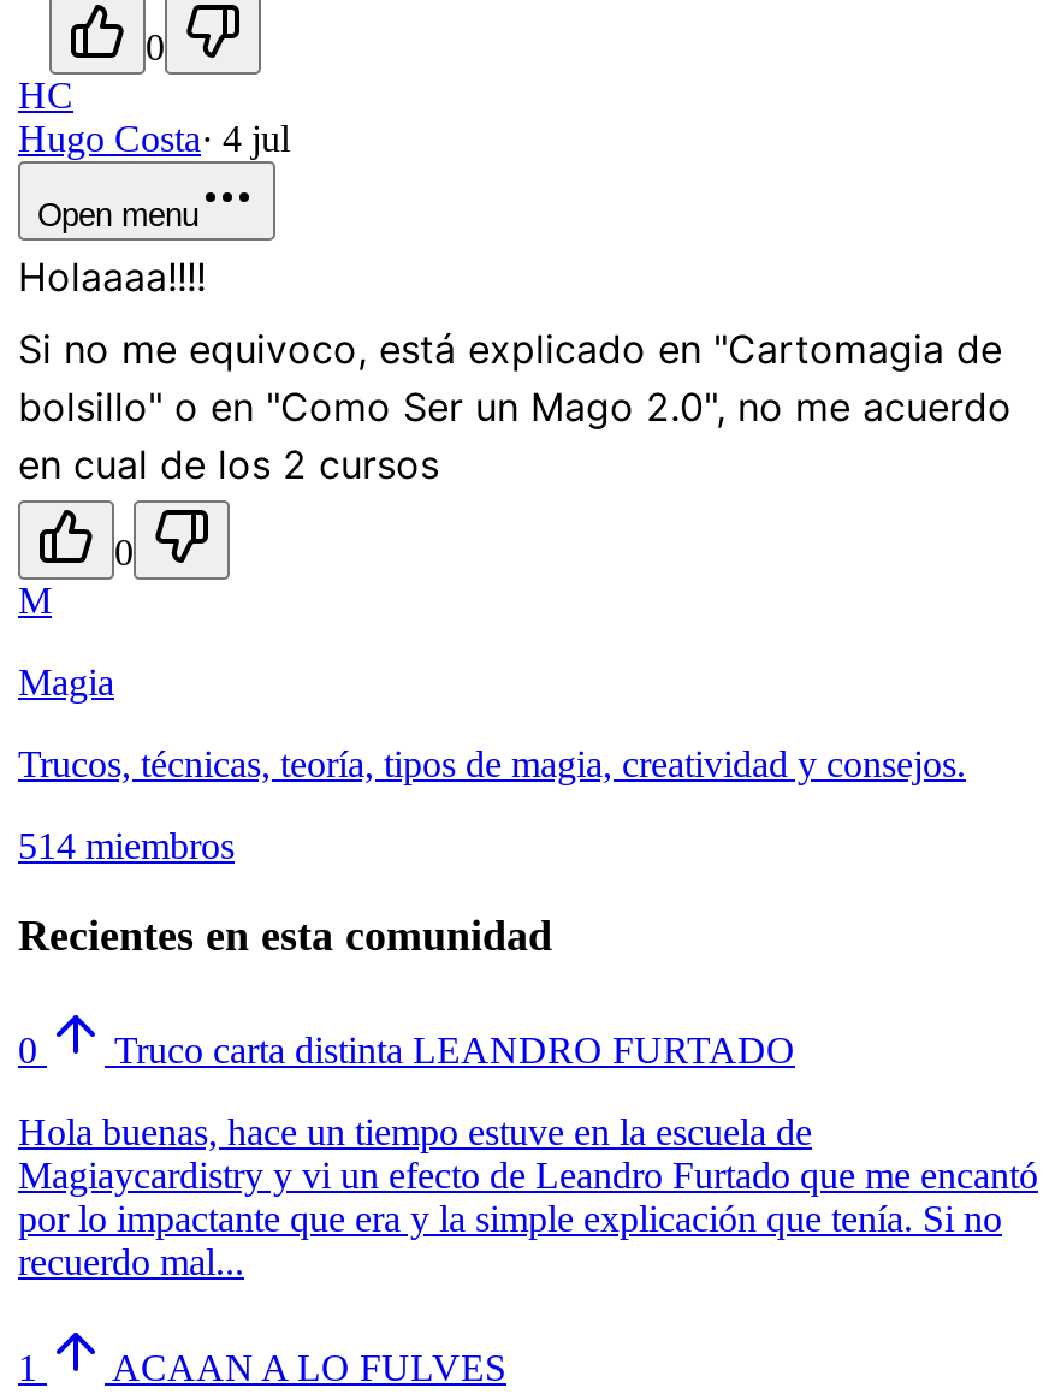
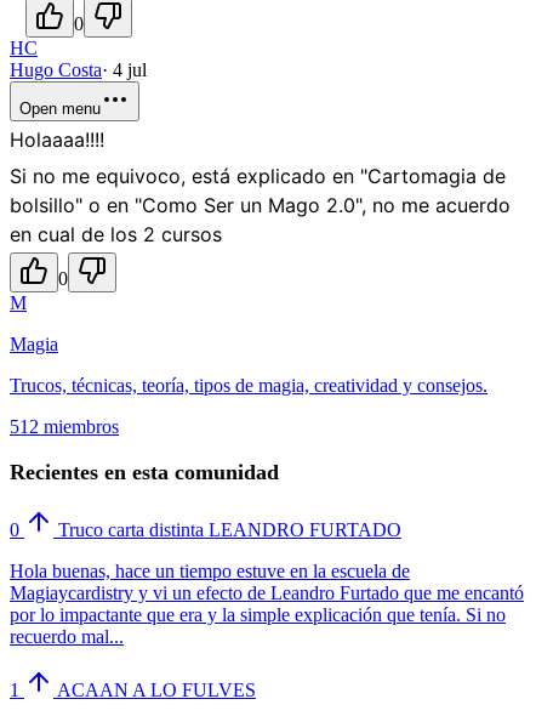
- 514 miembros
+ 512 miembros
